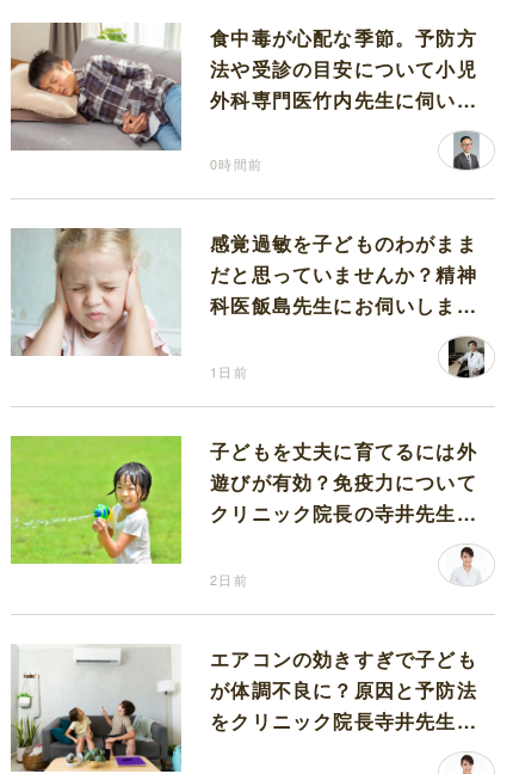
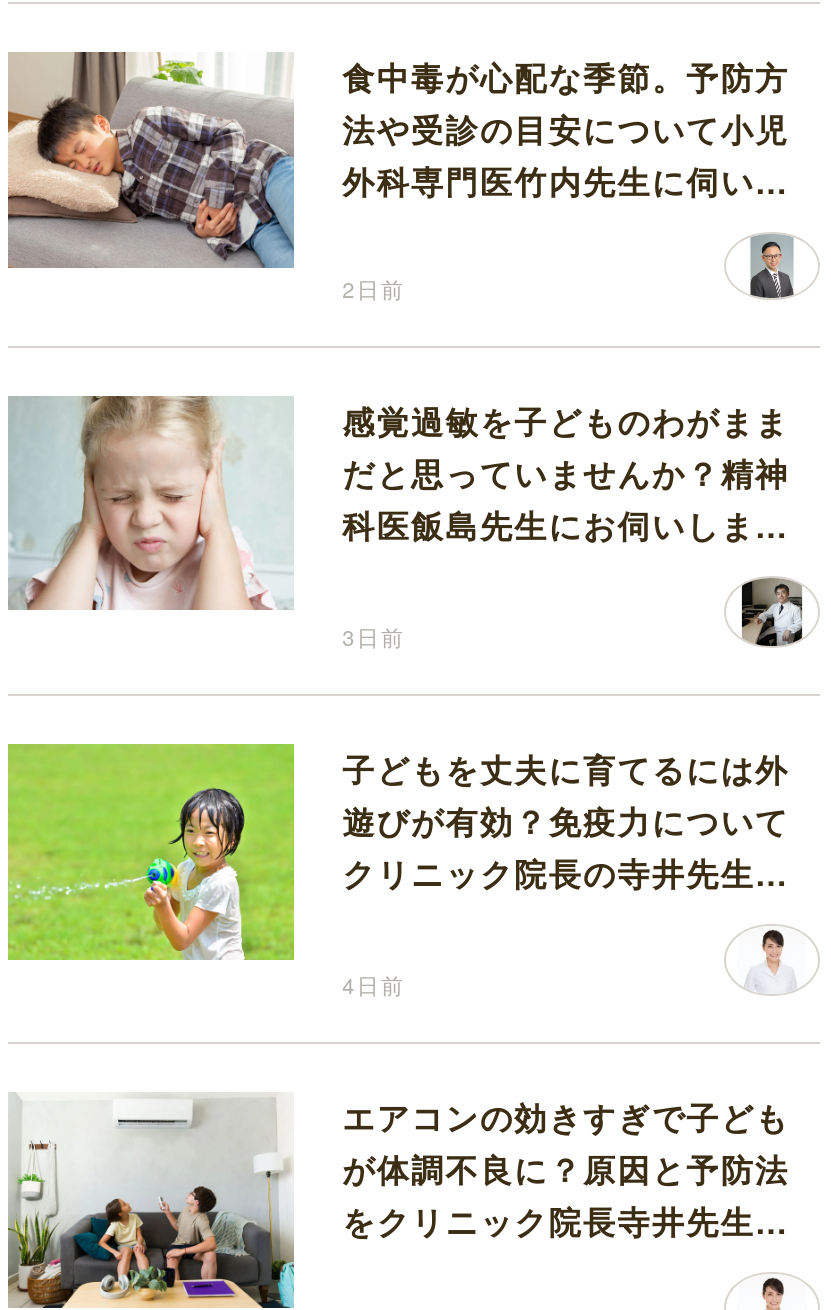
- 0時間前
+ 2日前

- 1日前
+ 3日前

- 2日前
+ 4日前
